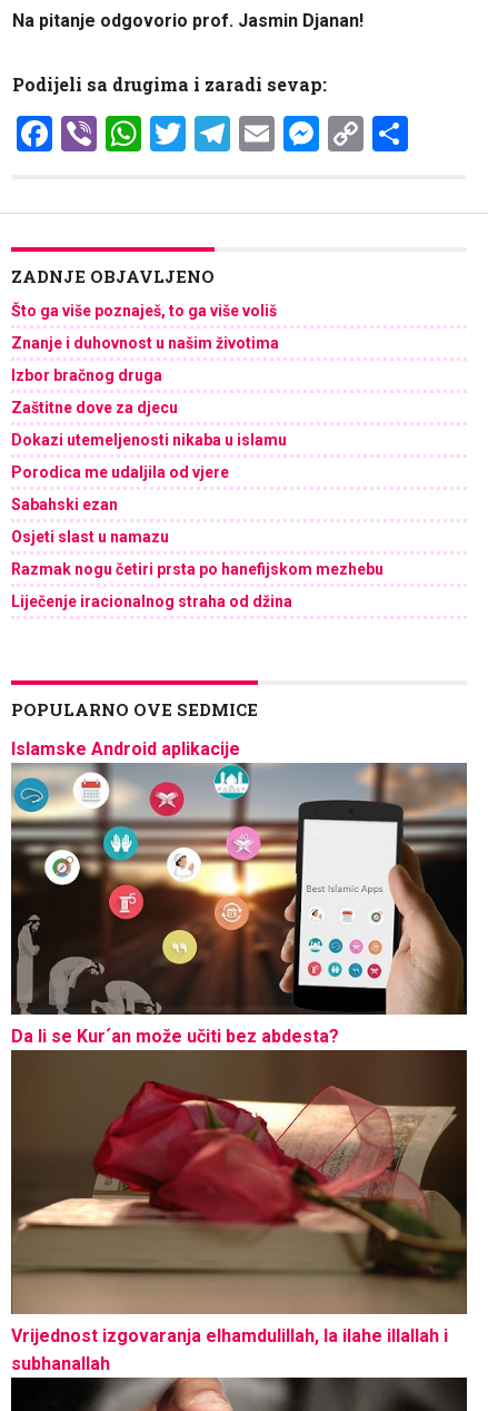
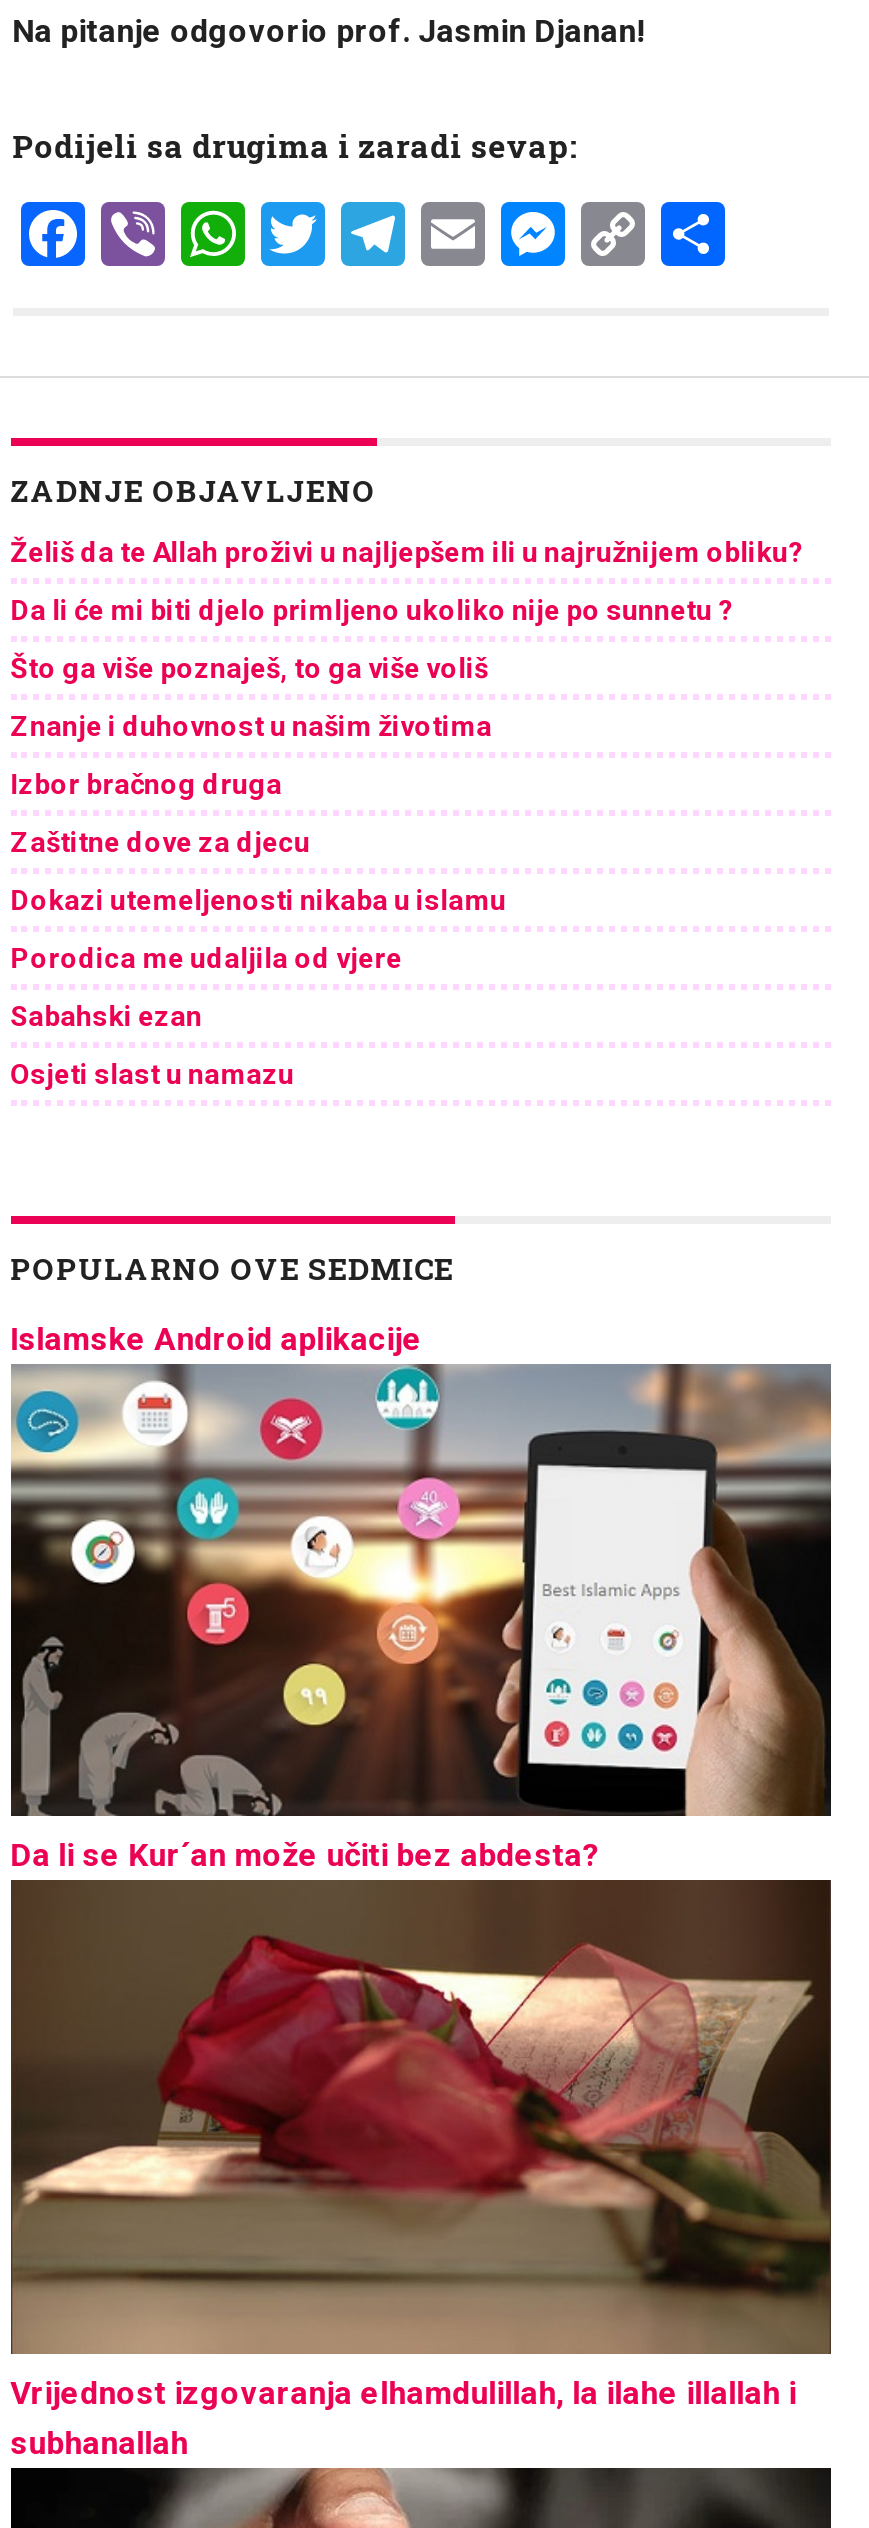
+ Želiš da te Allah proživi u najljepšem ili u najružnijem obliku?
+ Da li će mi biti djelo primljeno ukoliko nije po sunnetu ?

moved down: Što ga više poznaješ, to ga više voliš | Znanje i duhovnost u našim životima | Izbor bračnog druga | Zaštitne dove za djecu | Dokazi utemeljenosti nikaba u islamu | Porodica me udaljila od vjere | Sabahski ezan | Osjeti slast u namazu

- Razmak nogu četiri prsta po hanefijskom mezhebu
- Liječenje iracionalnog straha od džina
